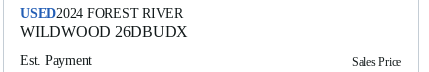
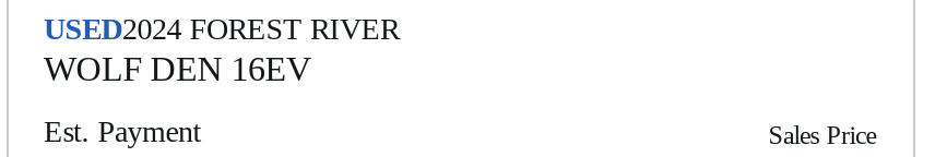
- WILDWOOD 26DBUDX
+ WOLF DEN 16EV
